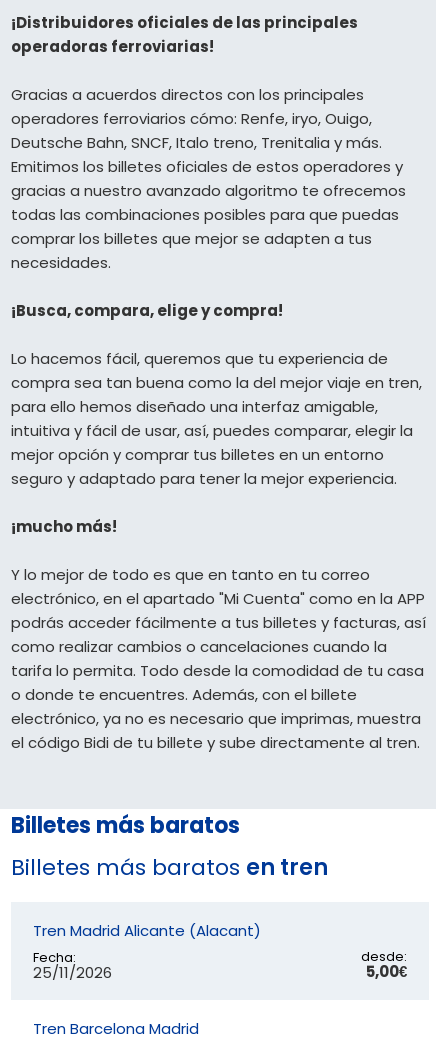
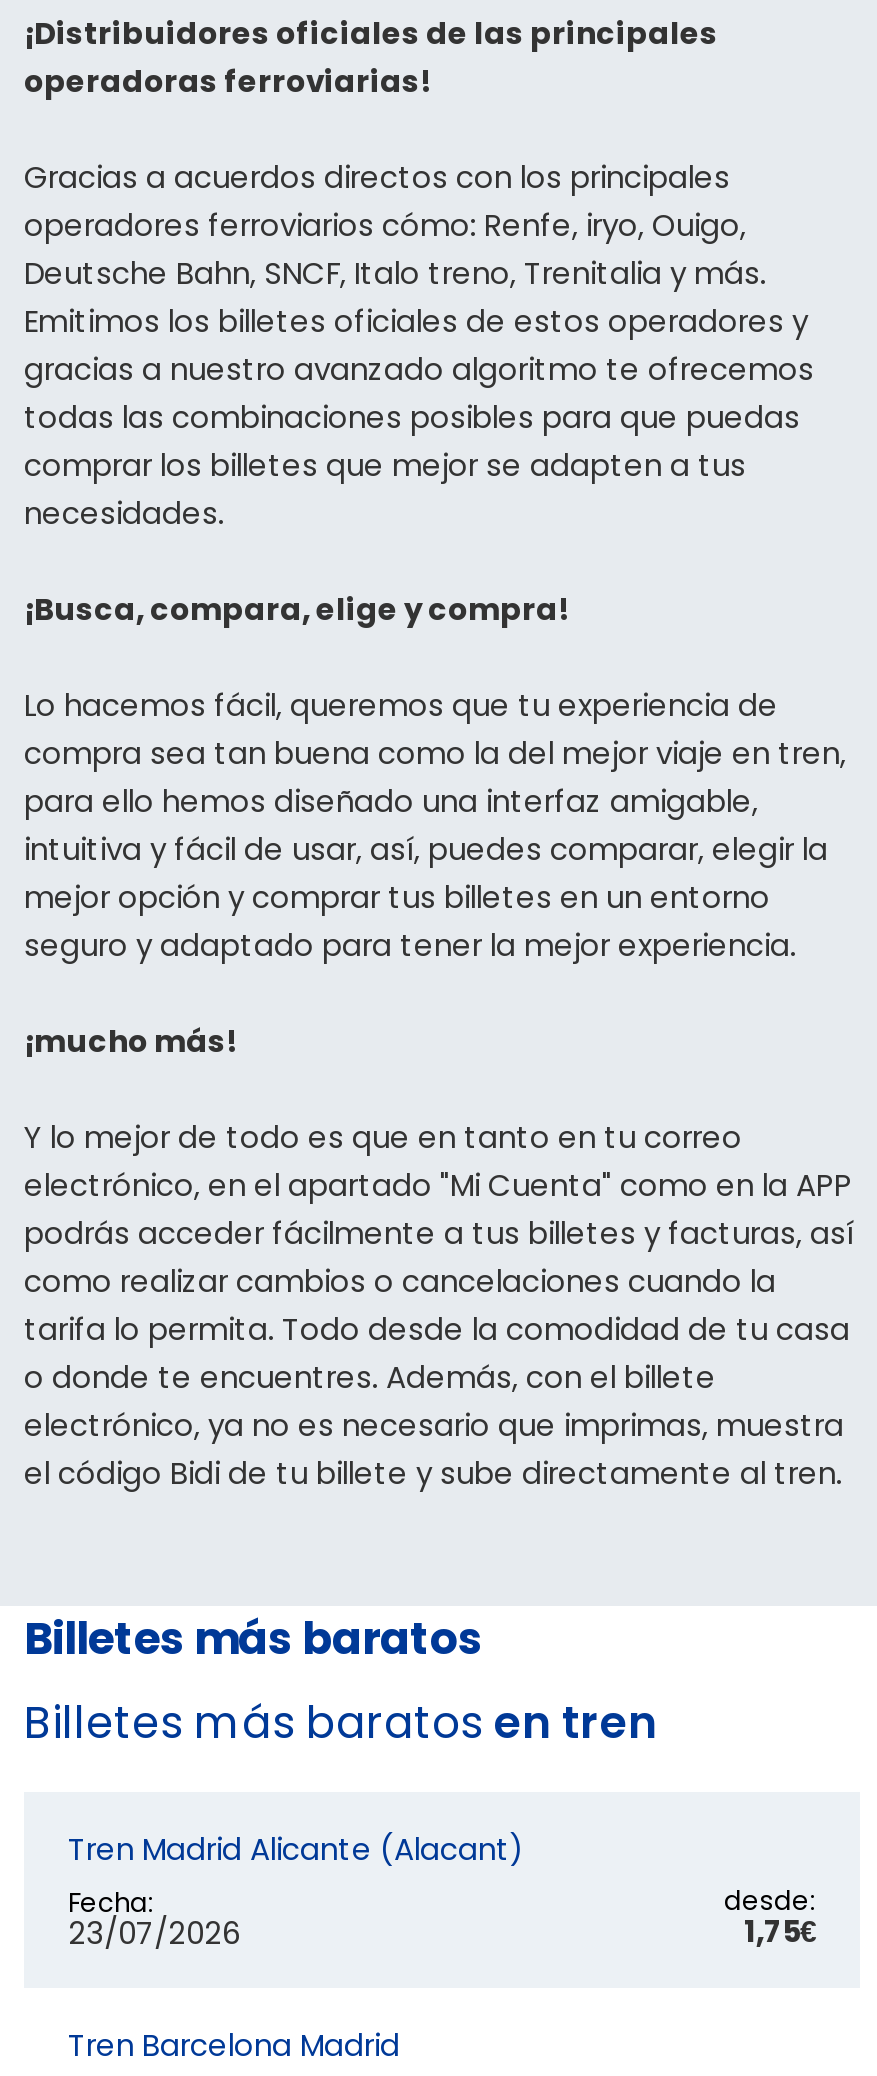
- 25/11/2026
+ 23/07/2026

- 5,00€
+ 1,75€
